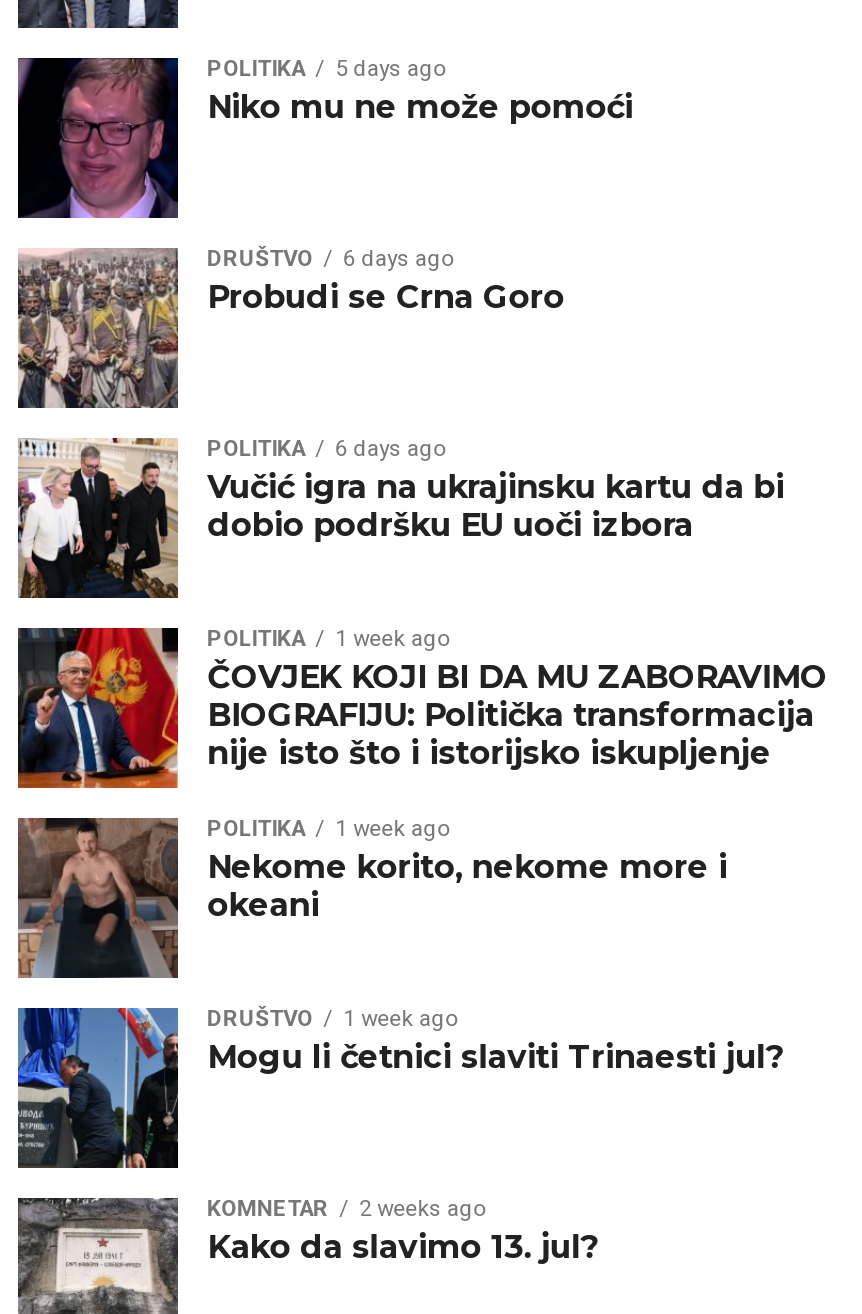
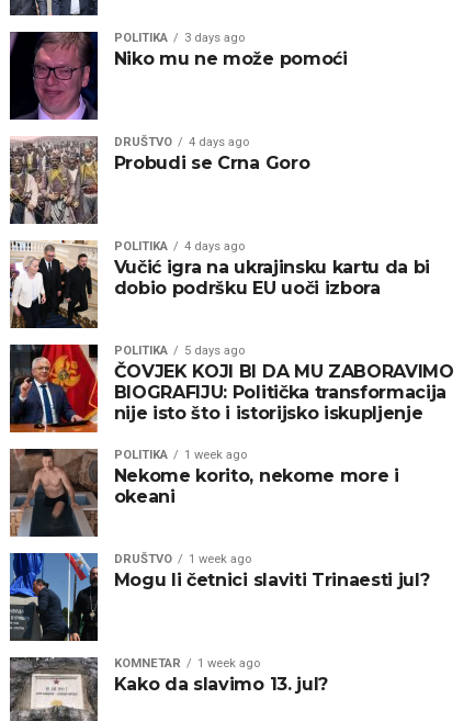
- POLITIKA 5 days ago
+ POLITIKA 3 days ago

- DRUŠTVO 6 days ago
+ DRUŠTVO 4 days ago

- POLITIKA 6 days ago
+ POLITIKA 4 days ago

- POLITIKA 1 week ago
+ POLITIKA 5 days ago

- KOMNETAR 2 weeks ago
+ KOMNETAR 1 week ago
